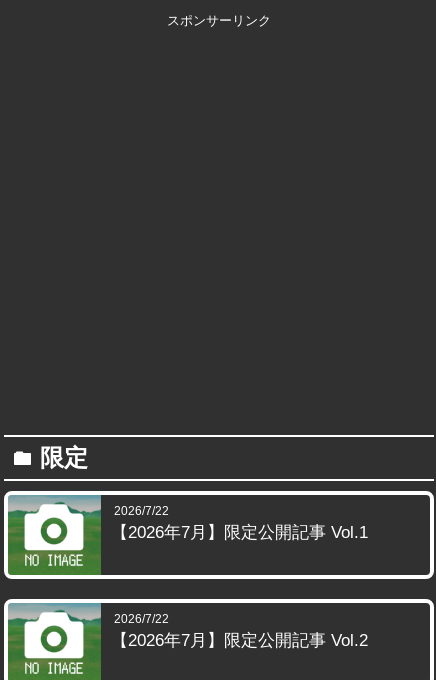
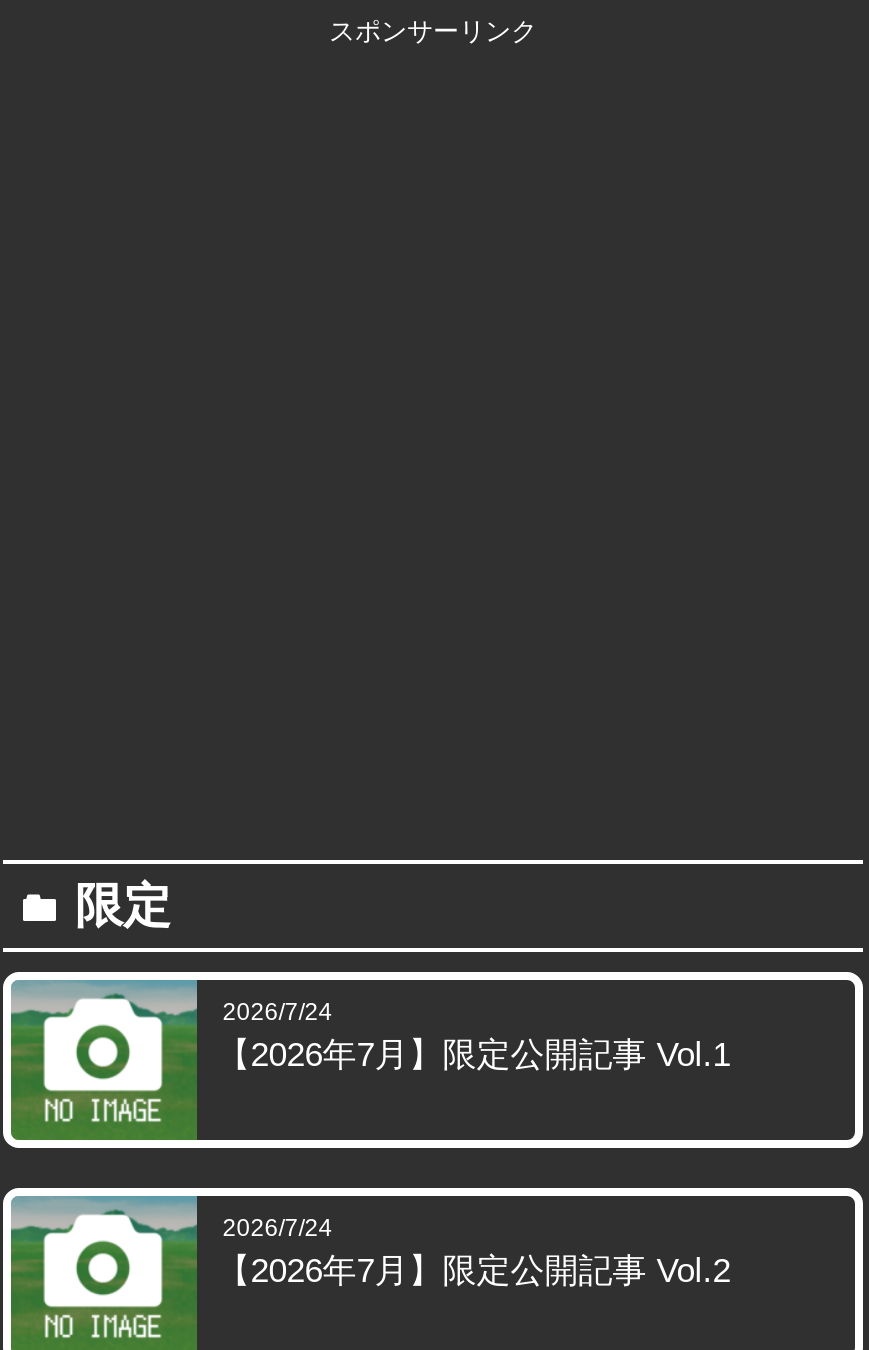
- 2026/7/22
+ 2026/7/24

- 2026/7/22
+ 2026/7/24
